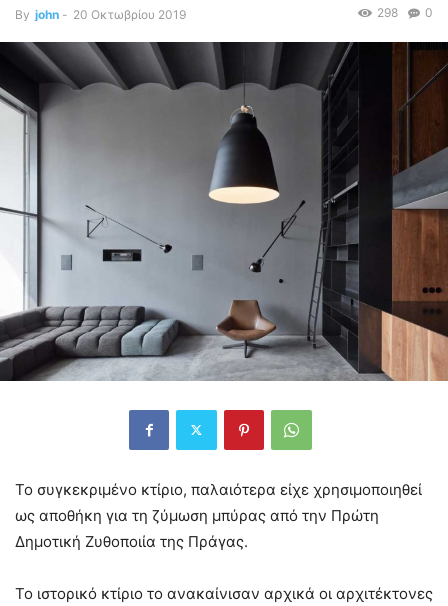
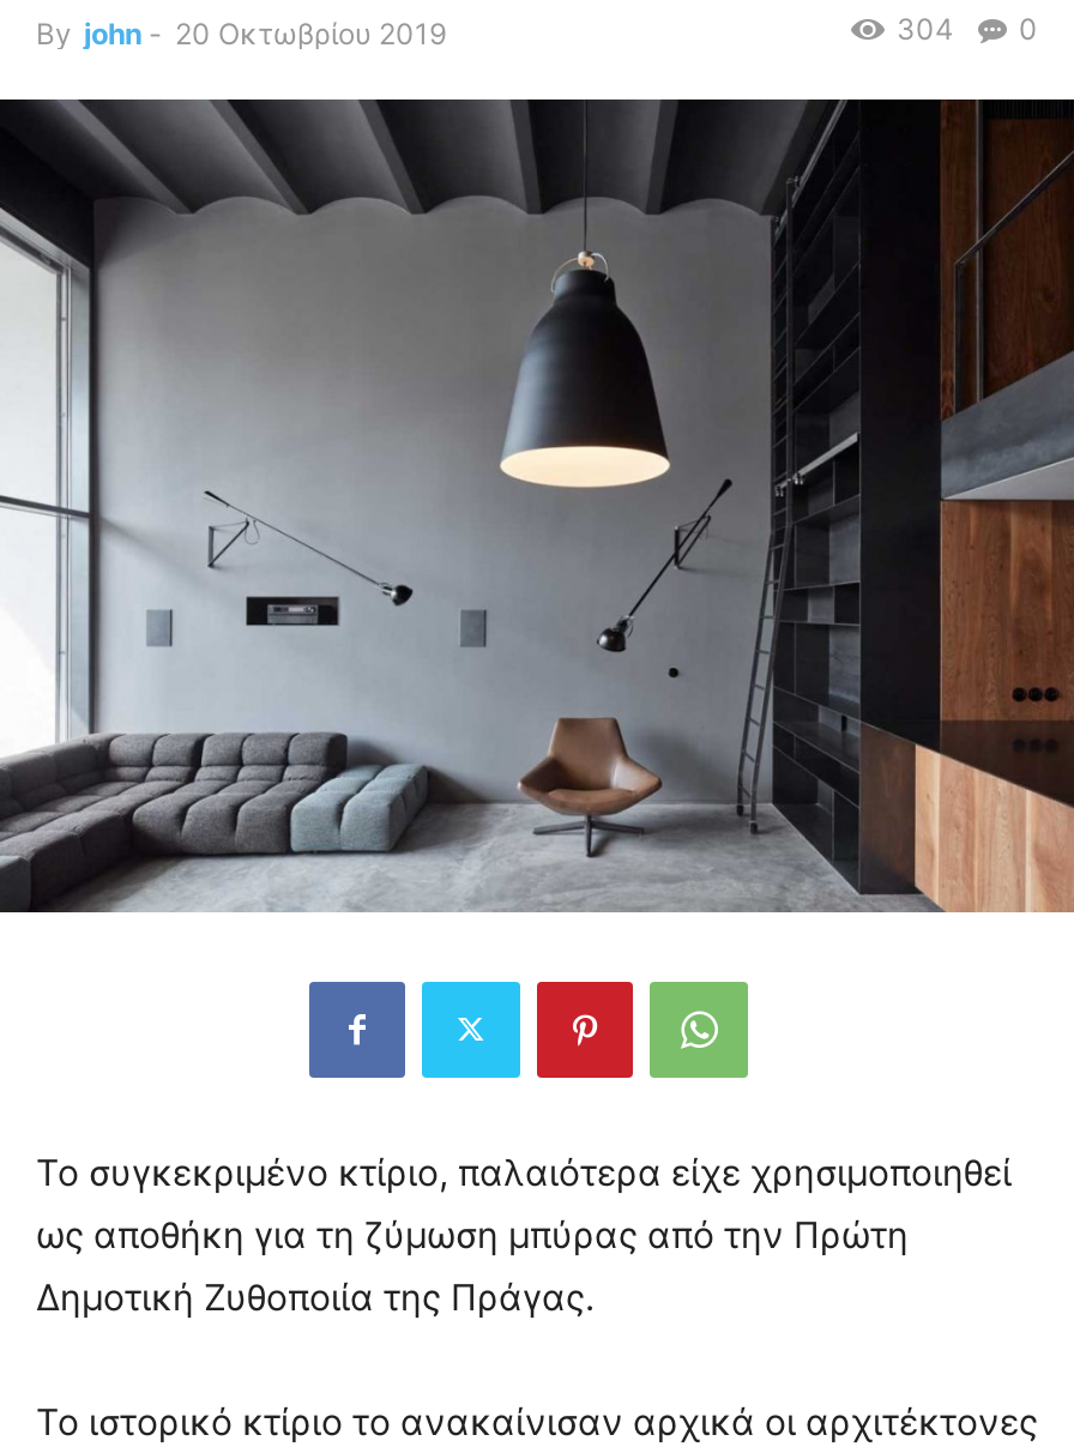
- 298 0
+ 304 0
